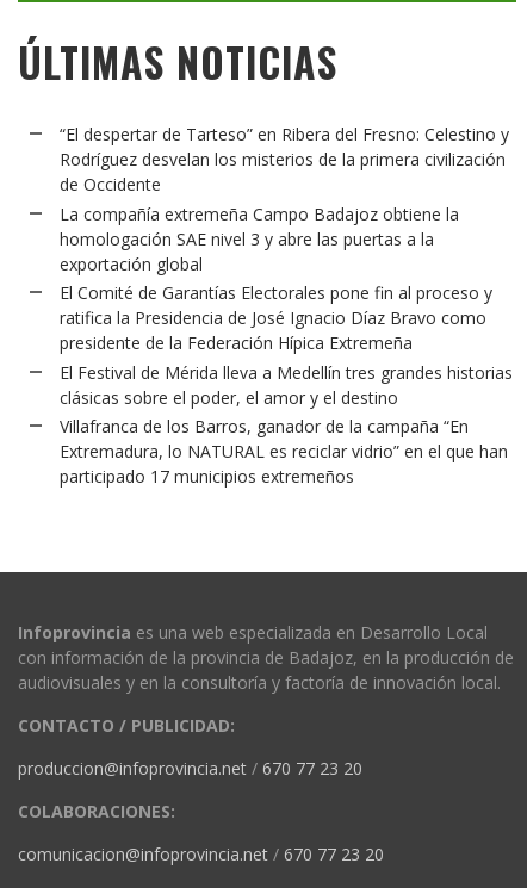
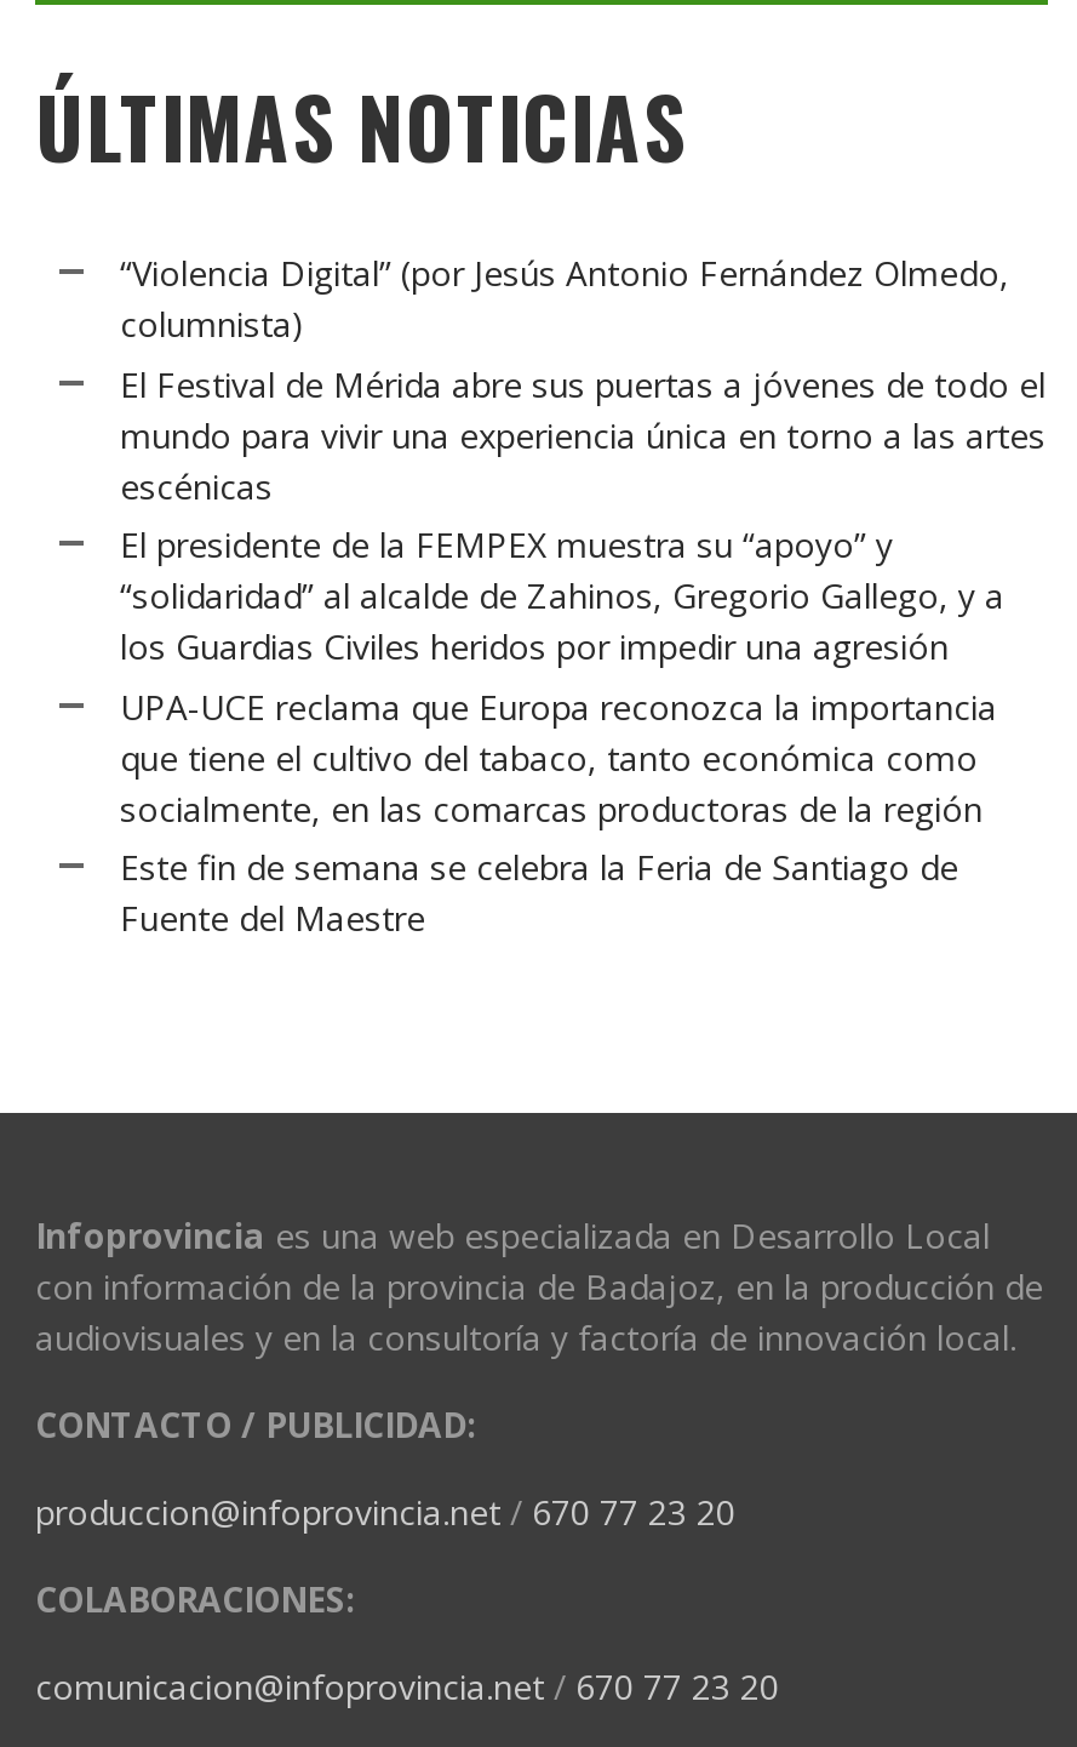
- “El despertar de Tarteso” en Ribera del Fresno: Celestino y
- Rodríguez desvelan los misterios de la primera civilización
- de Occidente
- La compañía extremeña Campo Badajoz obtiene la
- homologación SAE nivel 3 y abre las puertas a la
- exportación global
- El Comité de Garantías Electorales pone fin al proceso y
- ratifica la Presidencia de José Ignacio Díaz Bravo como
- presidente de la Federación Hípica Extremeña
- El Festival de Mérida lleva a Medellín tres grandes historias
- clásicas sobre el poder, el amor y el destino
- Villafranca de los Barros, ganador de la campaña “En
- Extremadura, lo NATURAL es reciclar vidrio” en el que han
- participado 17 municipios extremeños
+ “Violencia Digital” (por Jesús Antonio Fernández Olmedo,
+ columnista)
+ El Festival de Mérida abre sus puertas a jóvenes de todo el
+ mundo para vivir una experiencia única en torno a las artes
+ escénicas
+ El presidente de la FEMPEX muestra su “apoyo” y
+ “solidaridad” al alcalde de Zahinos, Gregorio Gallego, y a
+ los Guardias Civiles heridos por impedir una agresión
+ UPA-UCE reclama que Europa reconozca la importancia
+ que tiene el cultivo del tabaco, tanto económica como
+ socialmente, en las comarcas productoras de la región
+ Este fin de semana se celebra la Feria de Santiago de
+ Fuente del Maestre
